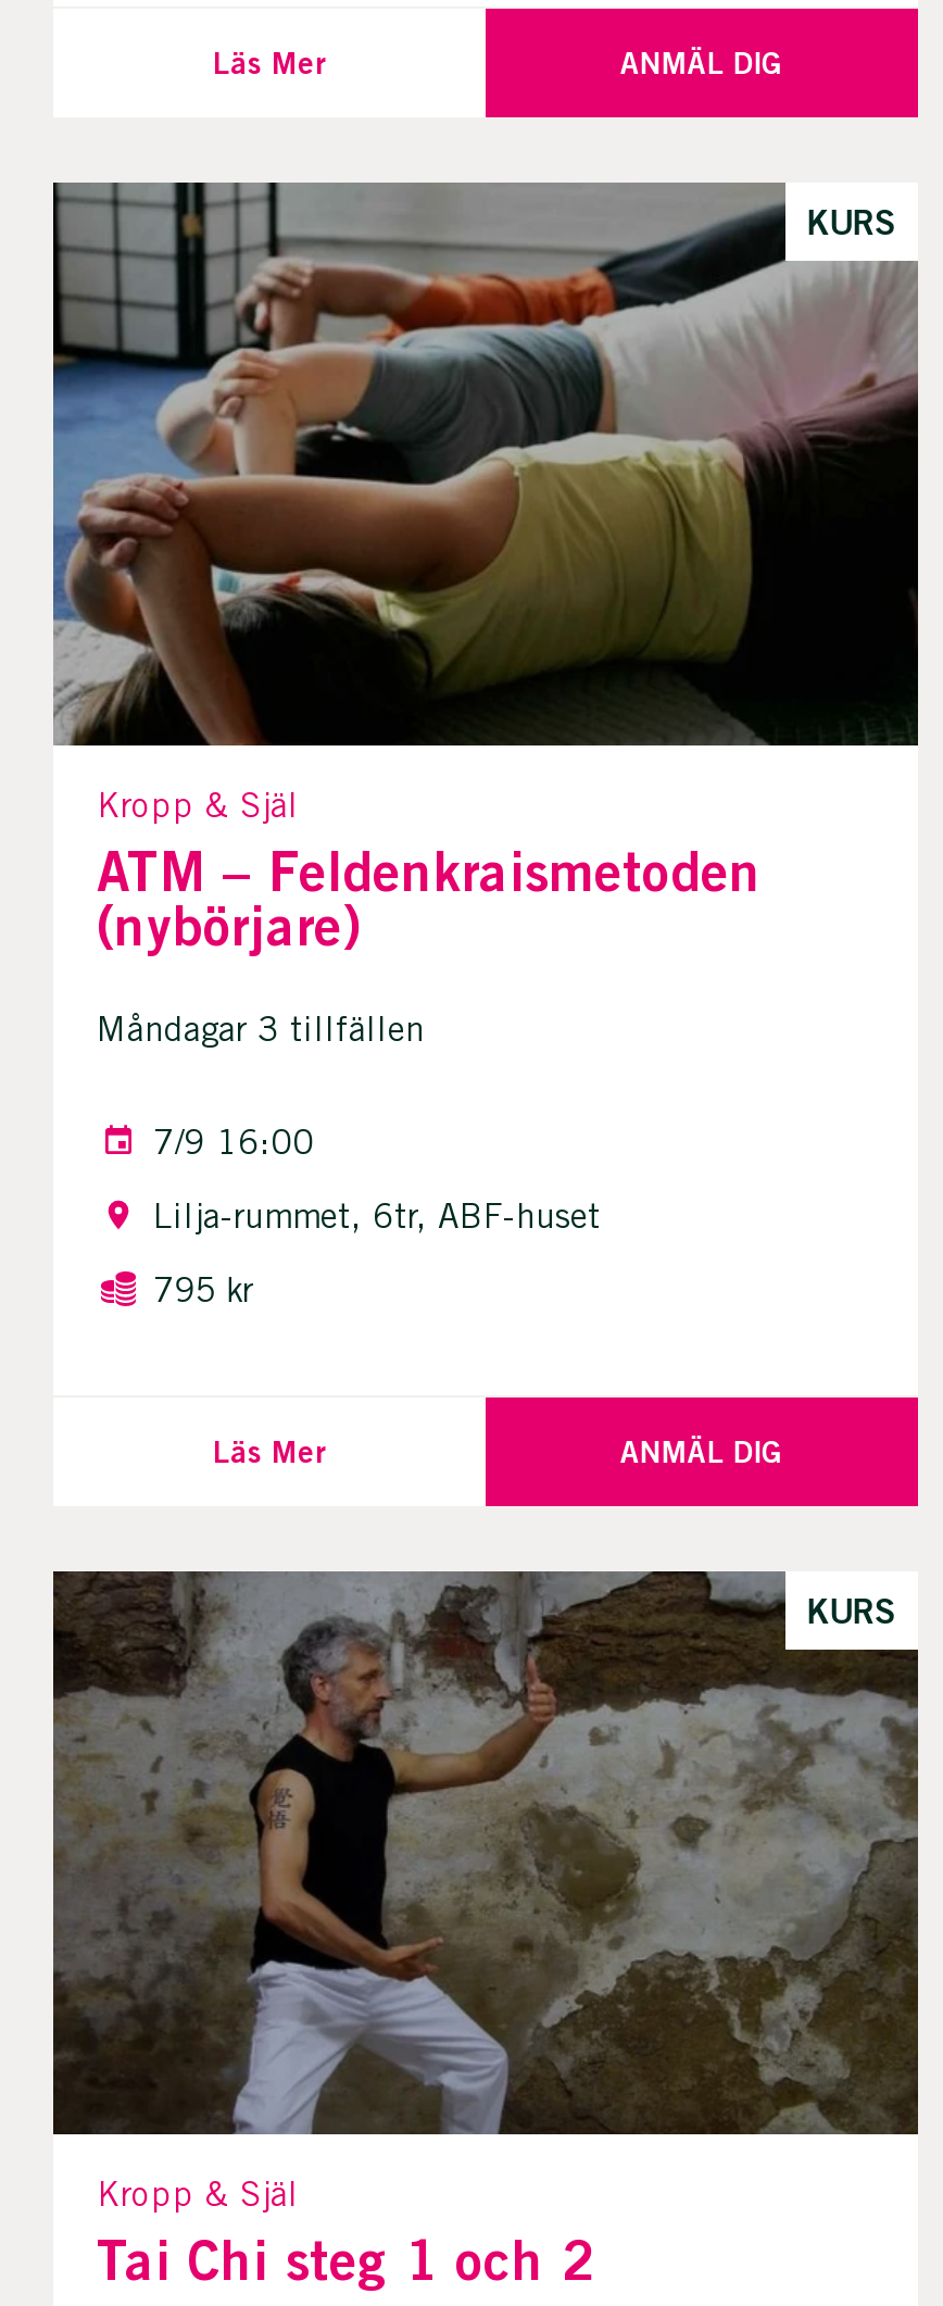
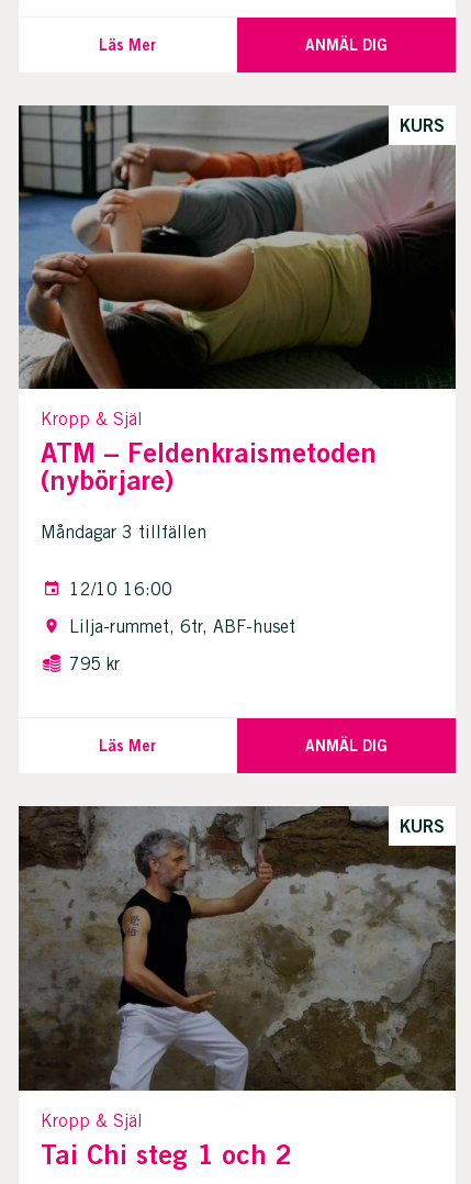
- 7/9 16:00
+ 12/10 16:00
